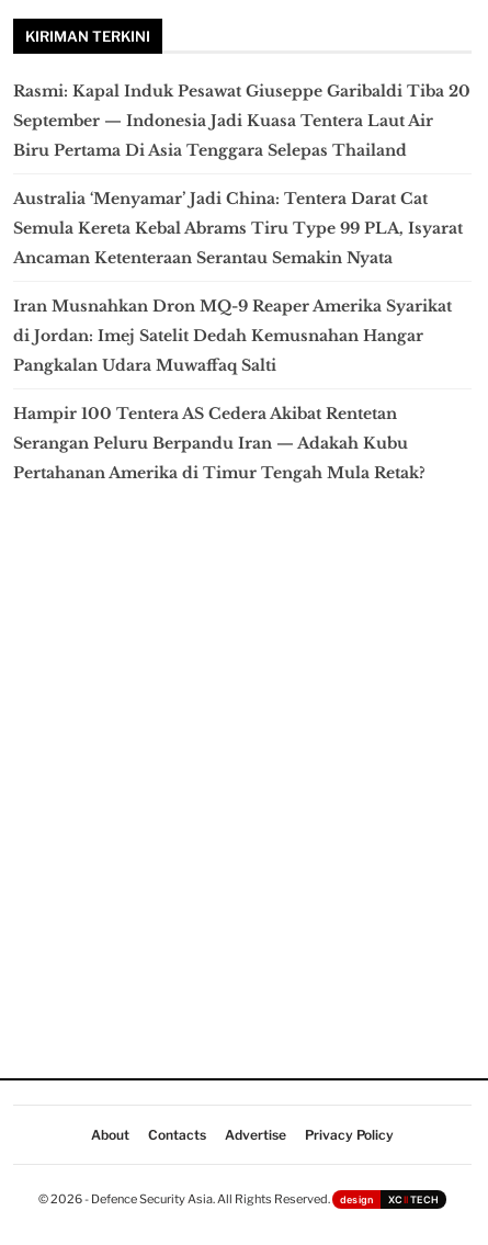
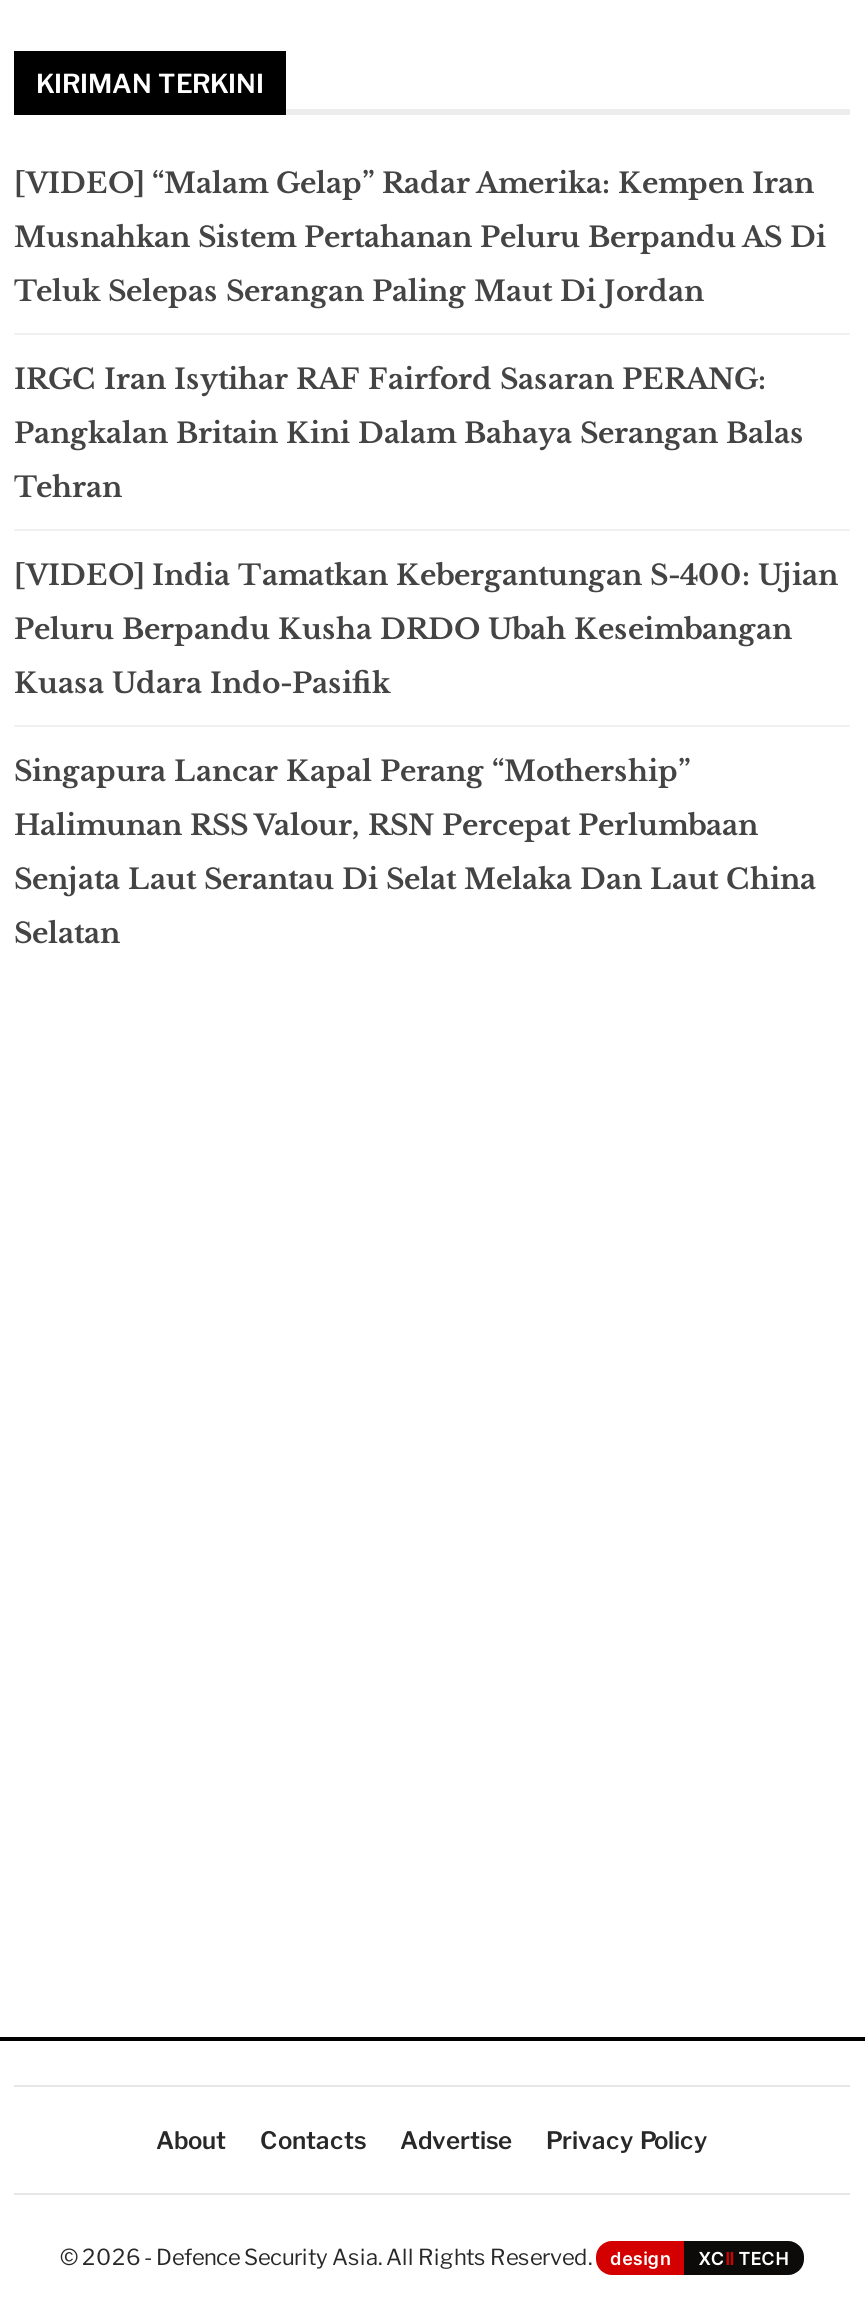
- Rasmi: Kapal Induk Pesawat Giuseppe Garibaldi Tiba 20
- September — Indonesia Jadi Kuasa Tentera Laut Air
- Biru Pertama Di Asia Tenggara Selepas Thailand
- Australia ‘Menyamar’ Jadi China: Tentera Darat Cat
- Semula Kereta Kebal Abrams Tiru Type 99 PLA, Isyarat
- Ancaman Ketenteraan Serantau Semakin Nyata
- Iran Musnahkan Dron MQ-9 Reaper Amerika Syarikat
- di Jordan: Imej Satelit Dedah Kemusnahan Hangar
- Pangkalan Udara Muwaffaq Salti
- Hampir 100 Tentera AS Cedera Akibat Rentetan
- Serangan Peluru Berpandu Iran — Adakah Kubu
- Pertahanan Amerika di Timur Tengah Mula Retak?
+ [VIDEO] “Malam Gelap” Radar Amerika: Kempen Iran
+ Musnahkan Sistem Pertahanan Peluru Berpandu AS Di
+ Teluk Selepas Serangan Paling Maut Di Jordan
+ IRGC Iran Isytihar RAF Fairford Sasaran PERANG:
+ Pangkalan Britain Kini Dalam Bahaya Serangan Balas
+ Tehran
+ [VIDEO] India Tamatkan Kebergantungan S-400: Ujian
+ Peluru Berpandu Kusha DRDO Ubah Keseimbangan
+ Kuasa Udara Indo-Pasifik
+ Singapura Lancar Kapal Perang “Mothership”
+ Halimunan RSS Valour, RSN Percepat Perlumbaan
+ Senjata Laut Serantau Di Selat Melaka Dan Laut China
+ Selatan
